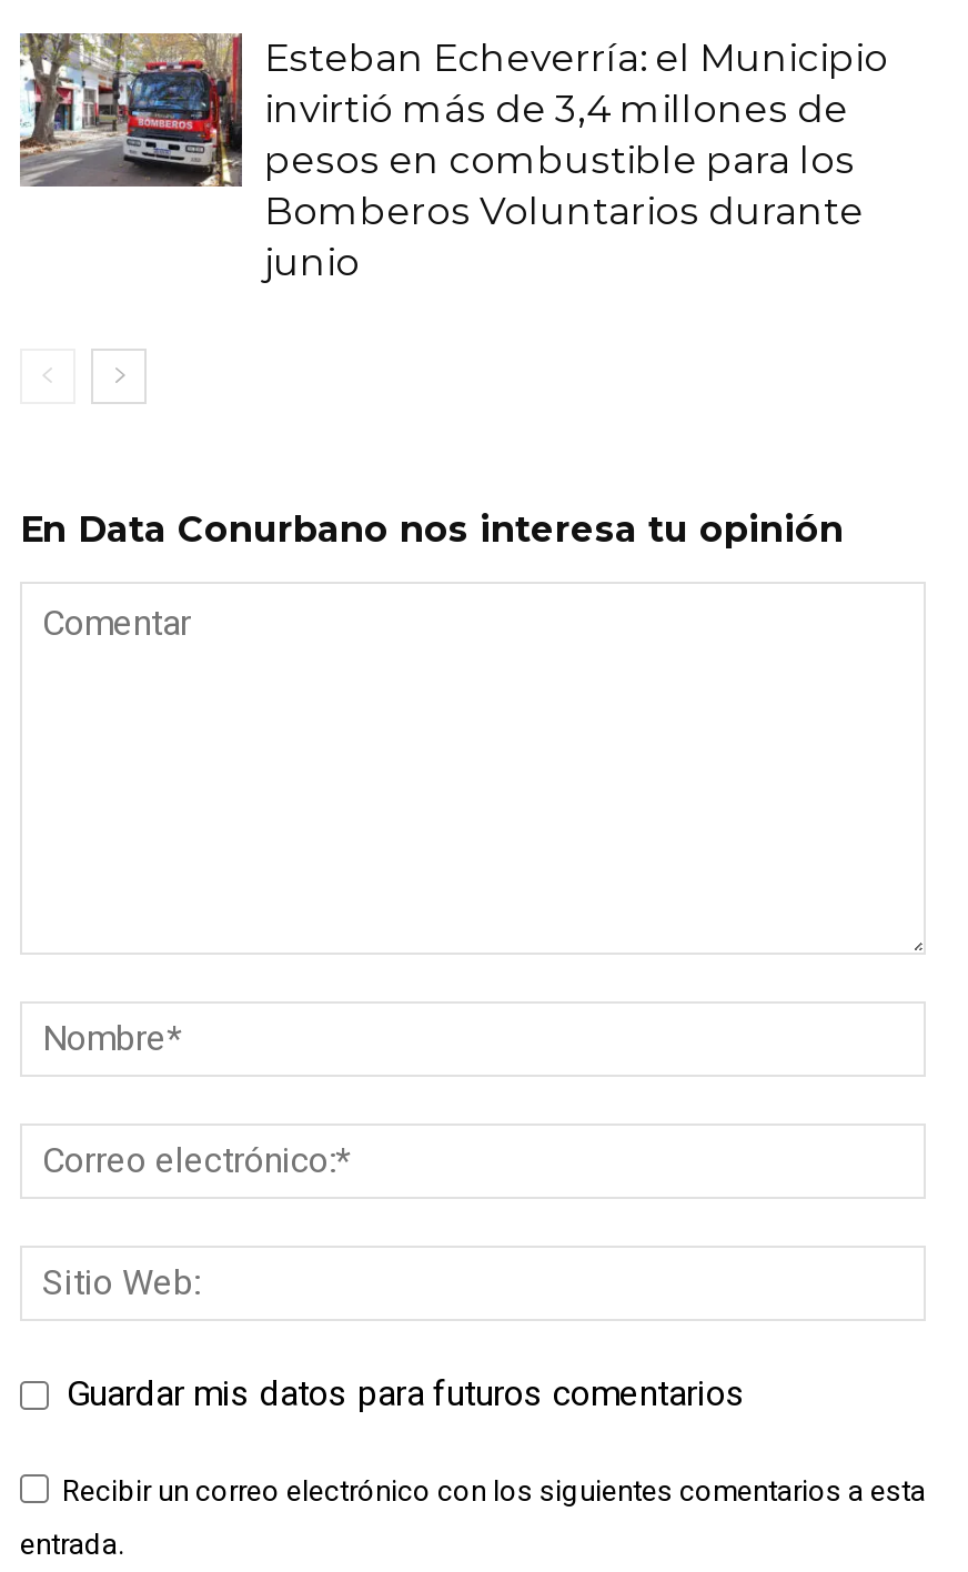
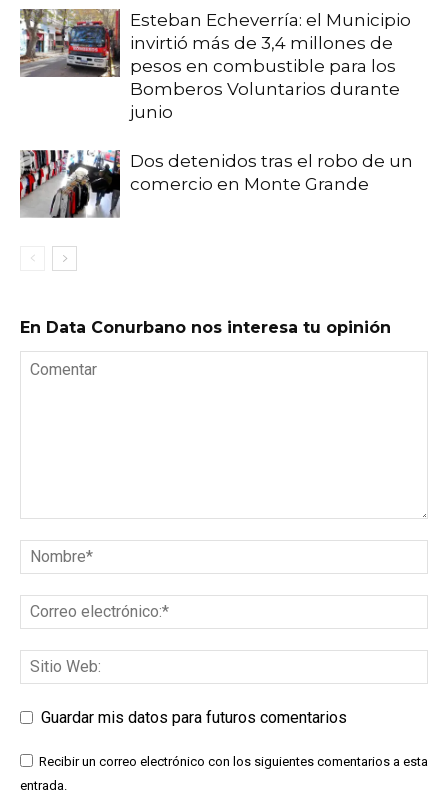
+ [image]
+ Dos detenidos tras el robo de un
+ comercio en Monte Grande
